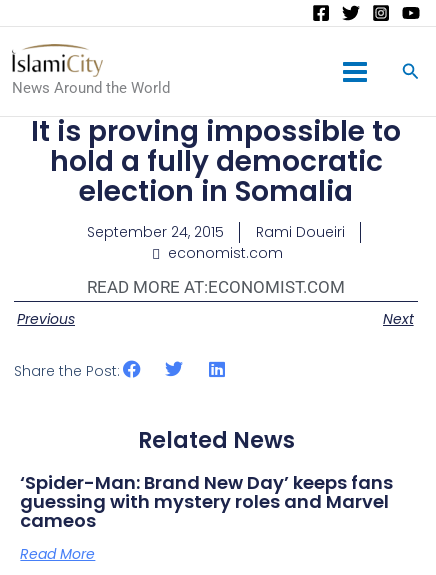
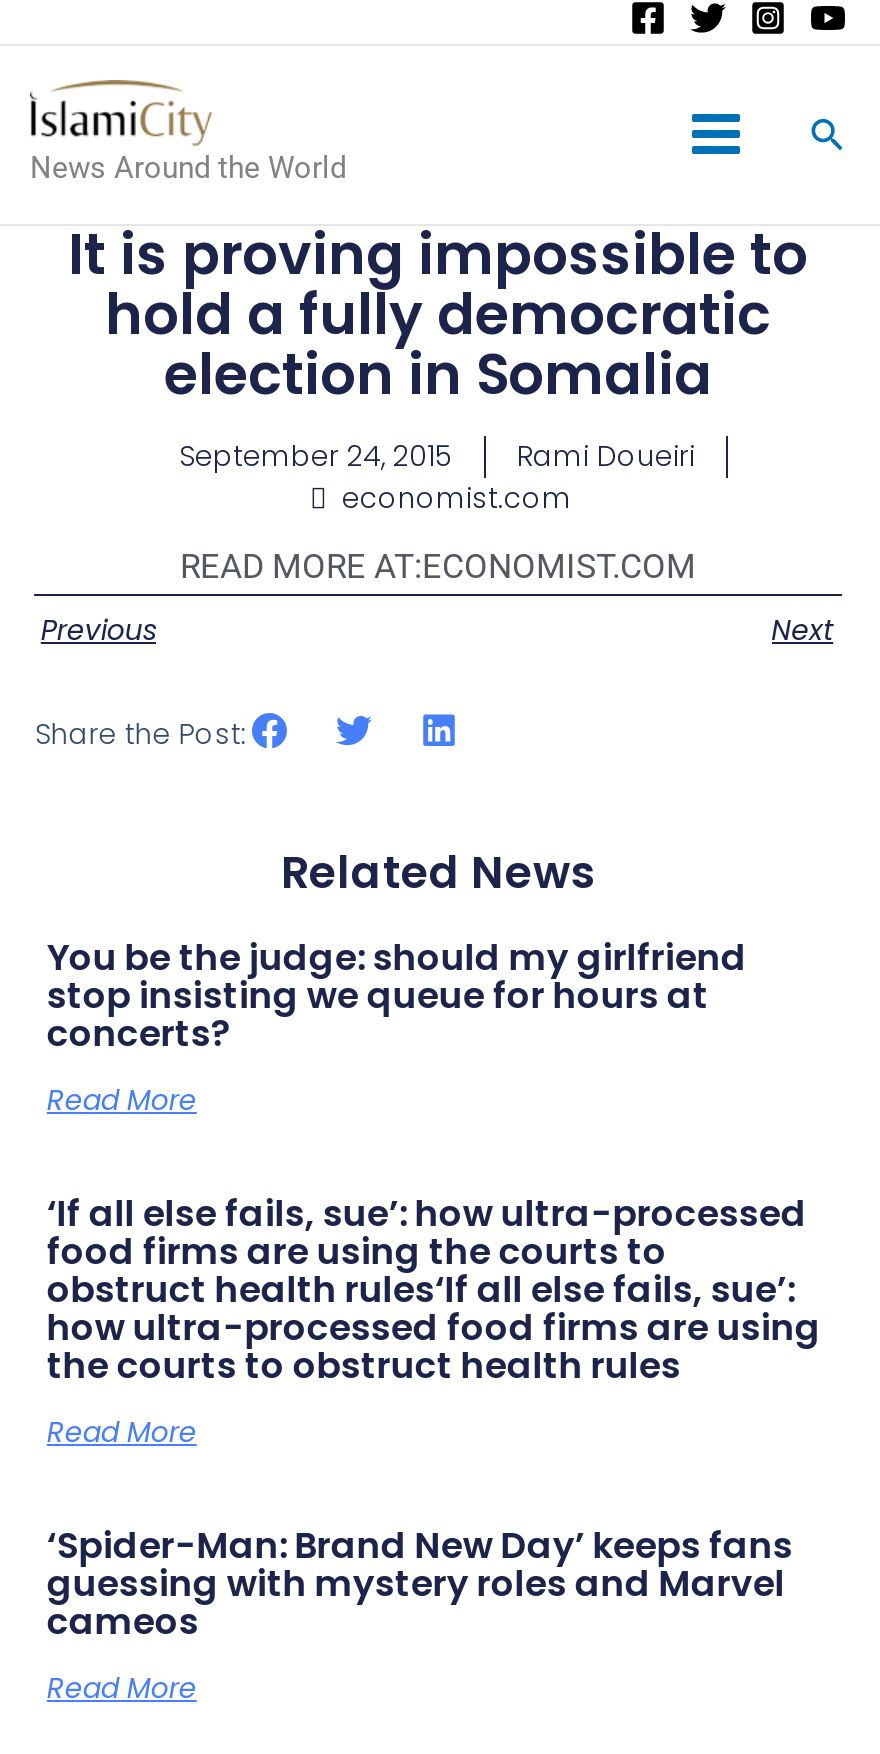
+ You be the judge: should my girlfriend
+ stop insisting we queue for hours at
+ concerts?
+ Read More
+ ‘If all else fails, sue’: how ultra-processed
+ food firms are using the courts to
+ obstruct health rules‘If all else fails, sue’:
+ how ultra-processed food firms are using
+ the courts to obstruct health rules
+ Read More
